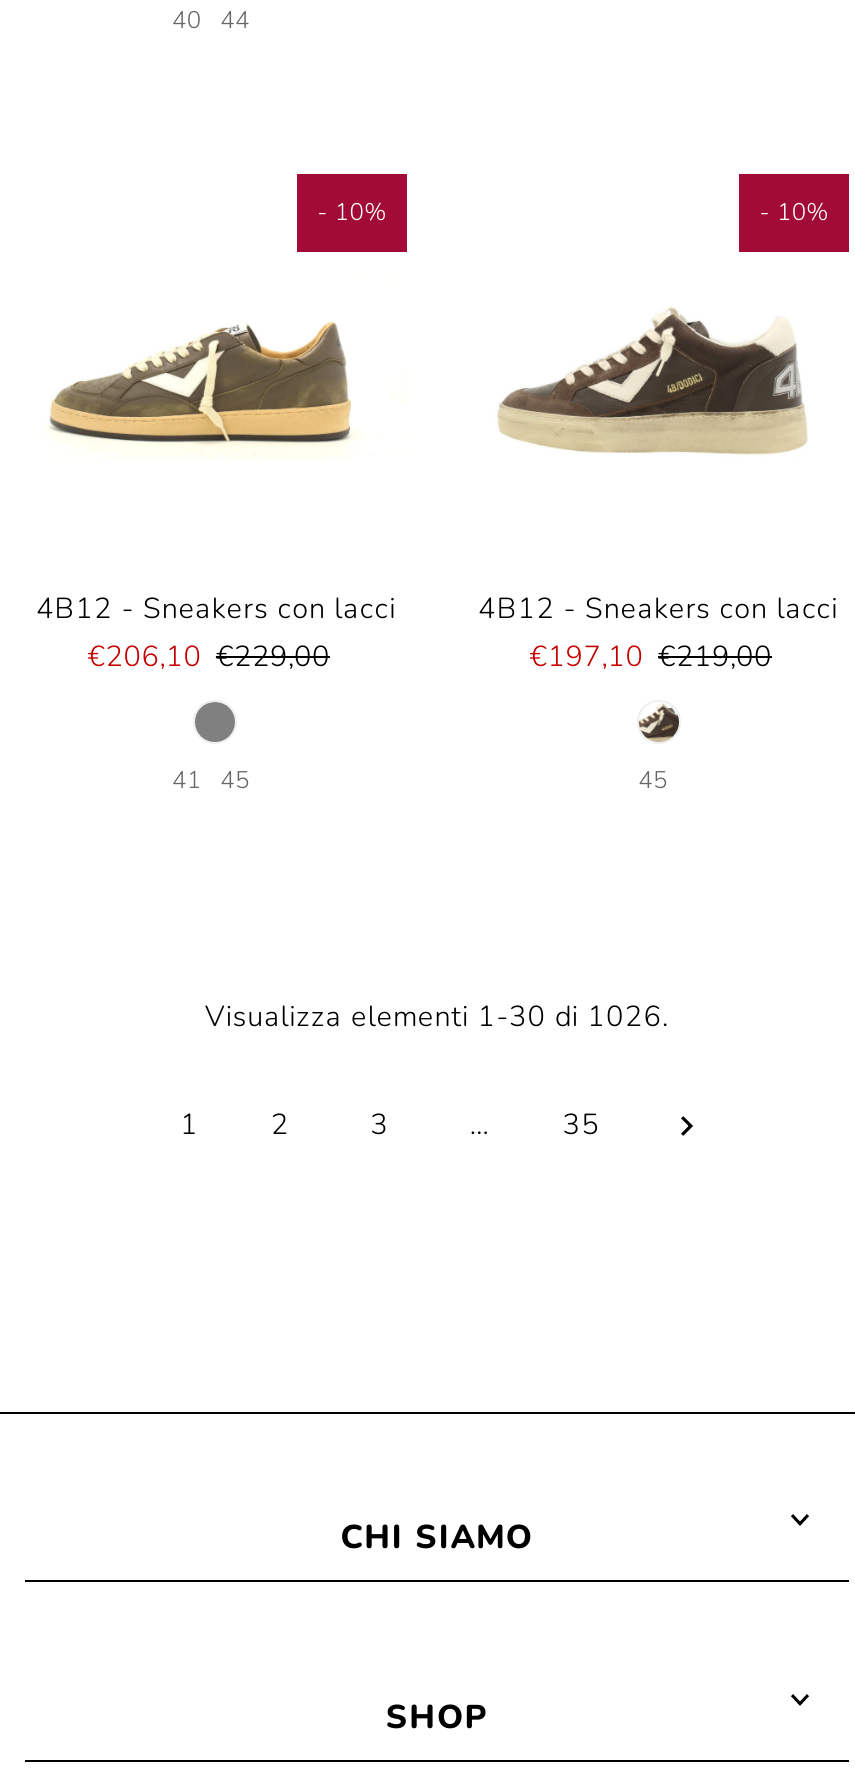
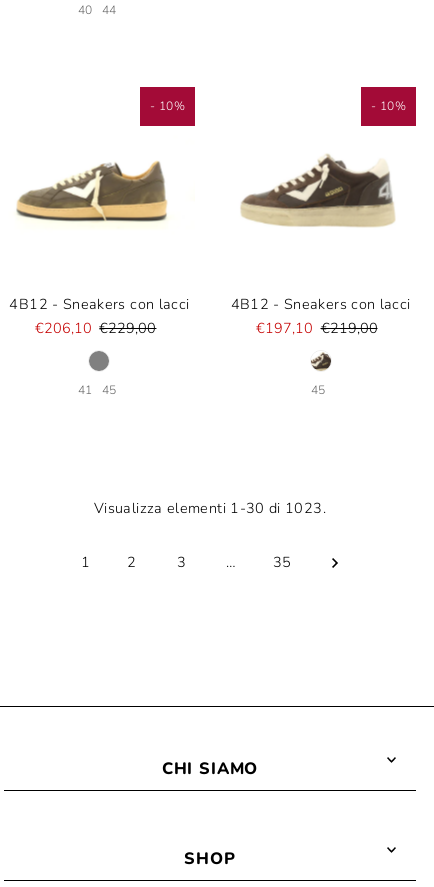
- Visualizza elementi 1-30 di 1026.
+ Visualizza elementi 1-30 di 1023.
